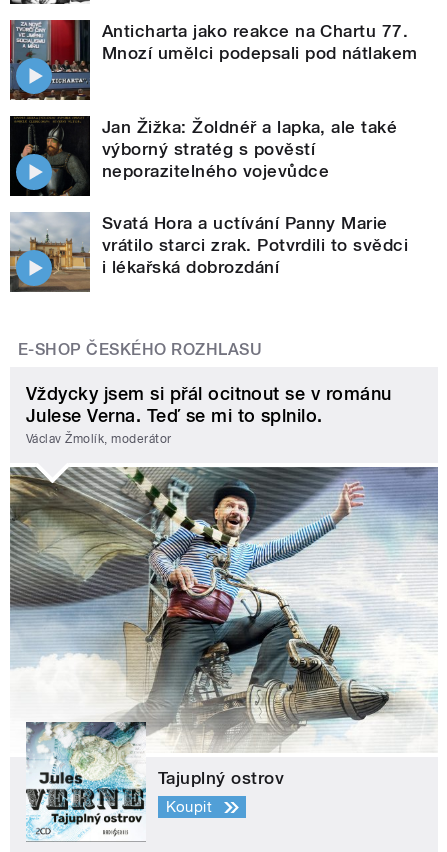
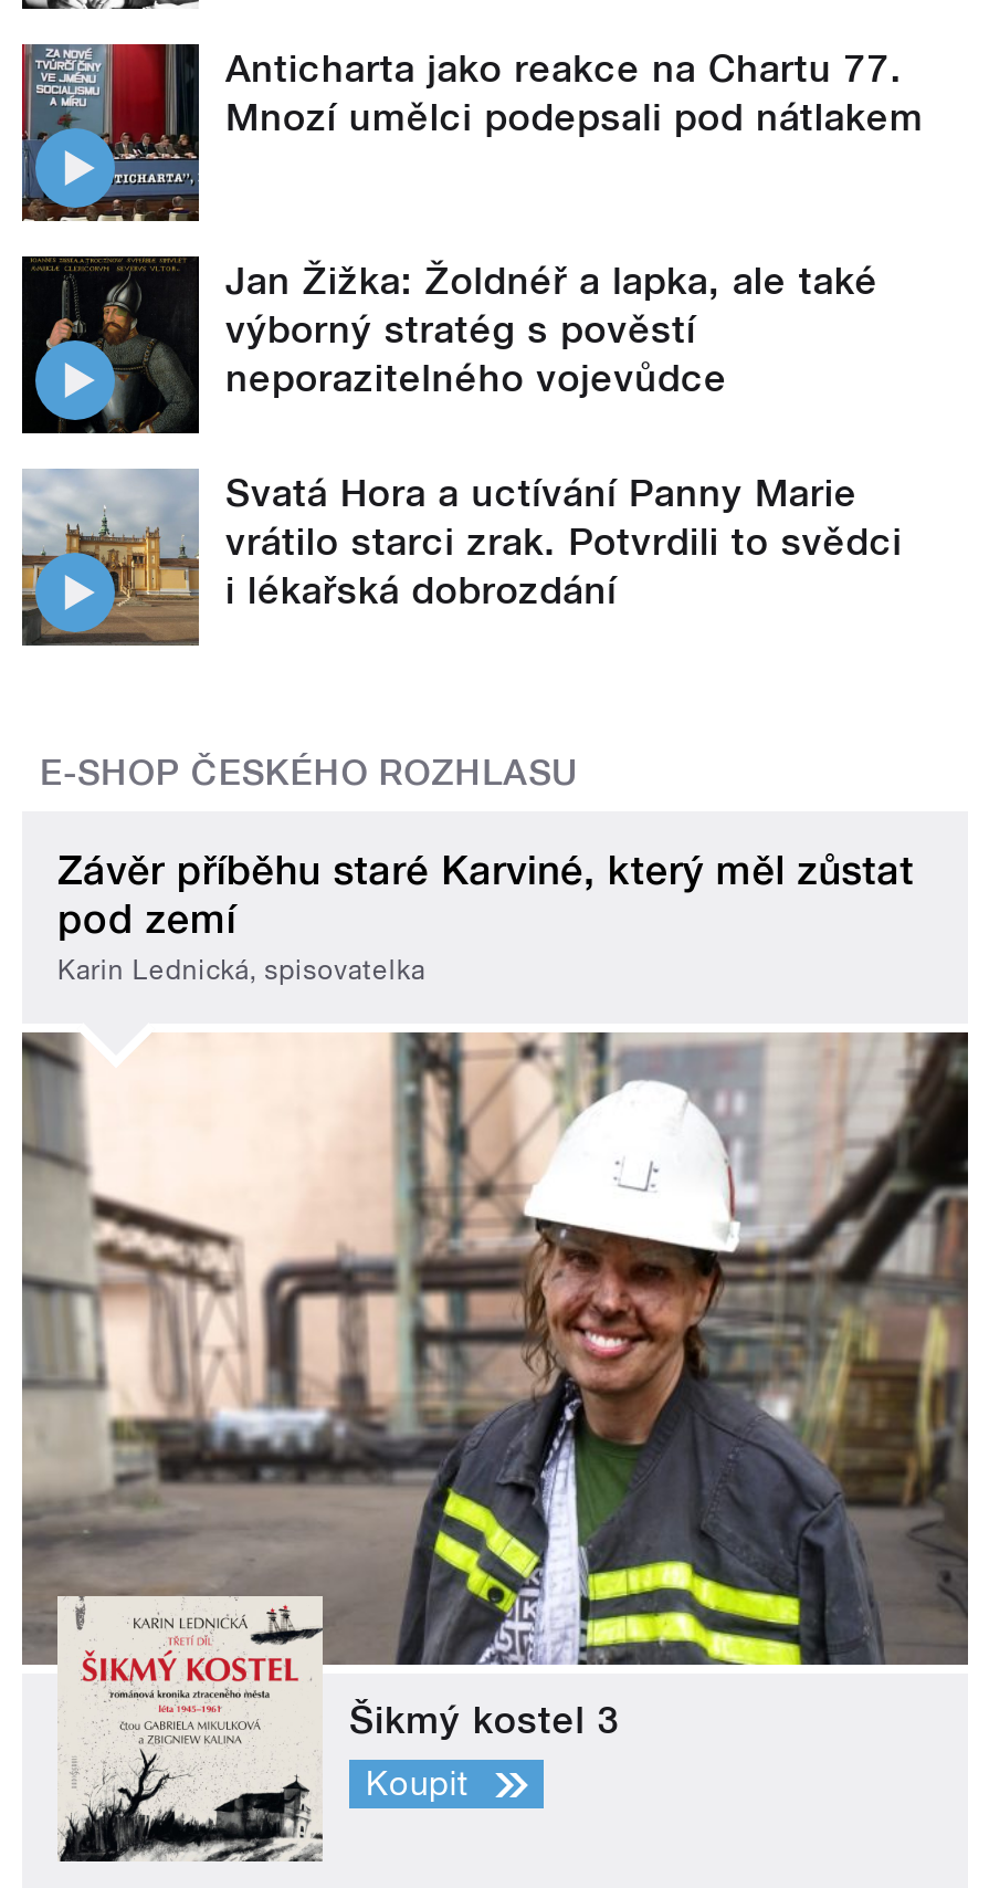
- Vždycky jsem si přál ocitnout se v románu
- Julese Verna. Teď se mi to splnilo.
- Václav Žmolík, moderátor
+ Závěr příběhu staré Karviné, který měl zůstat
+ pod zemí
+ Karin Lednická, spisovatelka

- [image]
- Tajuplný ostrov
+ [image]
+ Šikmý kostel 3
